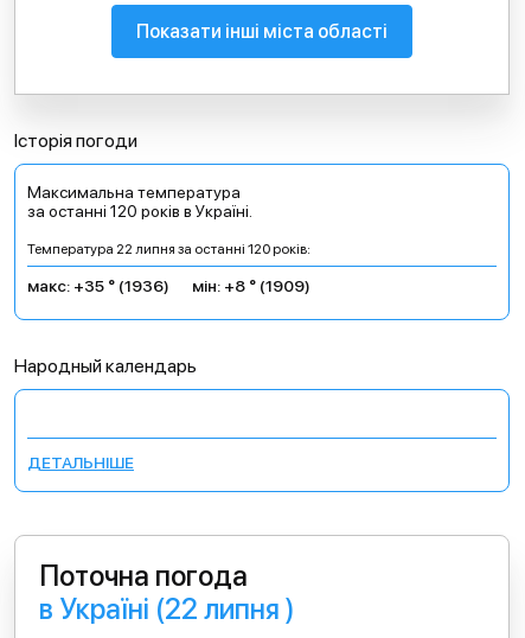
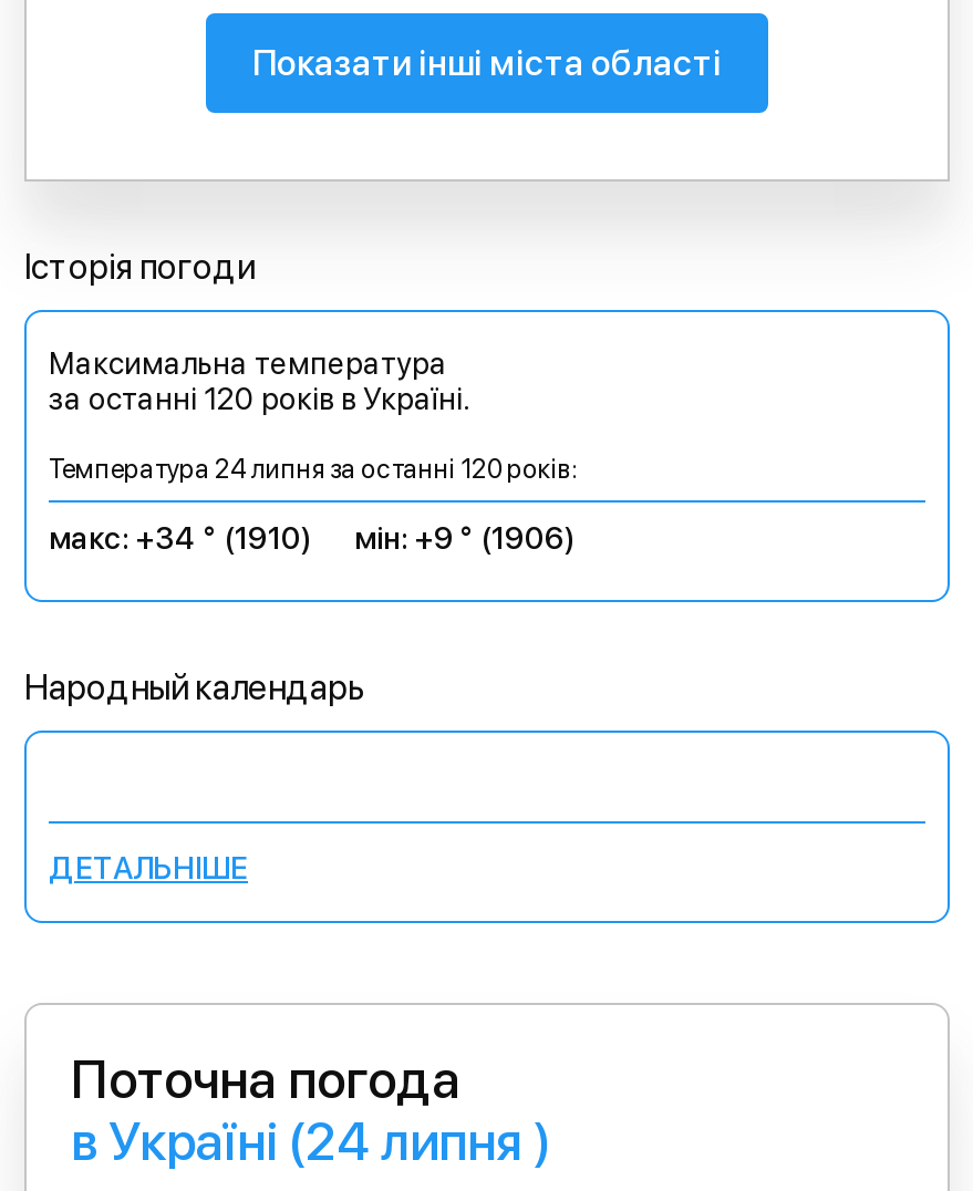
- Температура 22 липня за останні 120 років:
+ Температура 24 липня за останні 120 років:

- макс: +35 ° (1936)
+ макс: +34 ° (1910)

- мін: +8 ° (1909)
+ мін: +9 ° (1906)

- в Україні (22 липня )
+ в Україні (24 липня )
